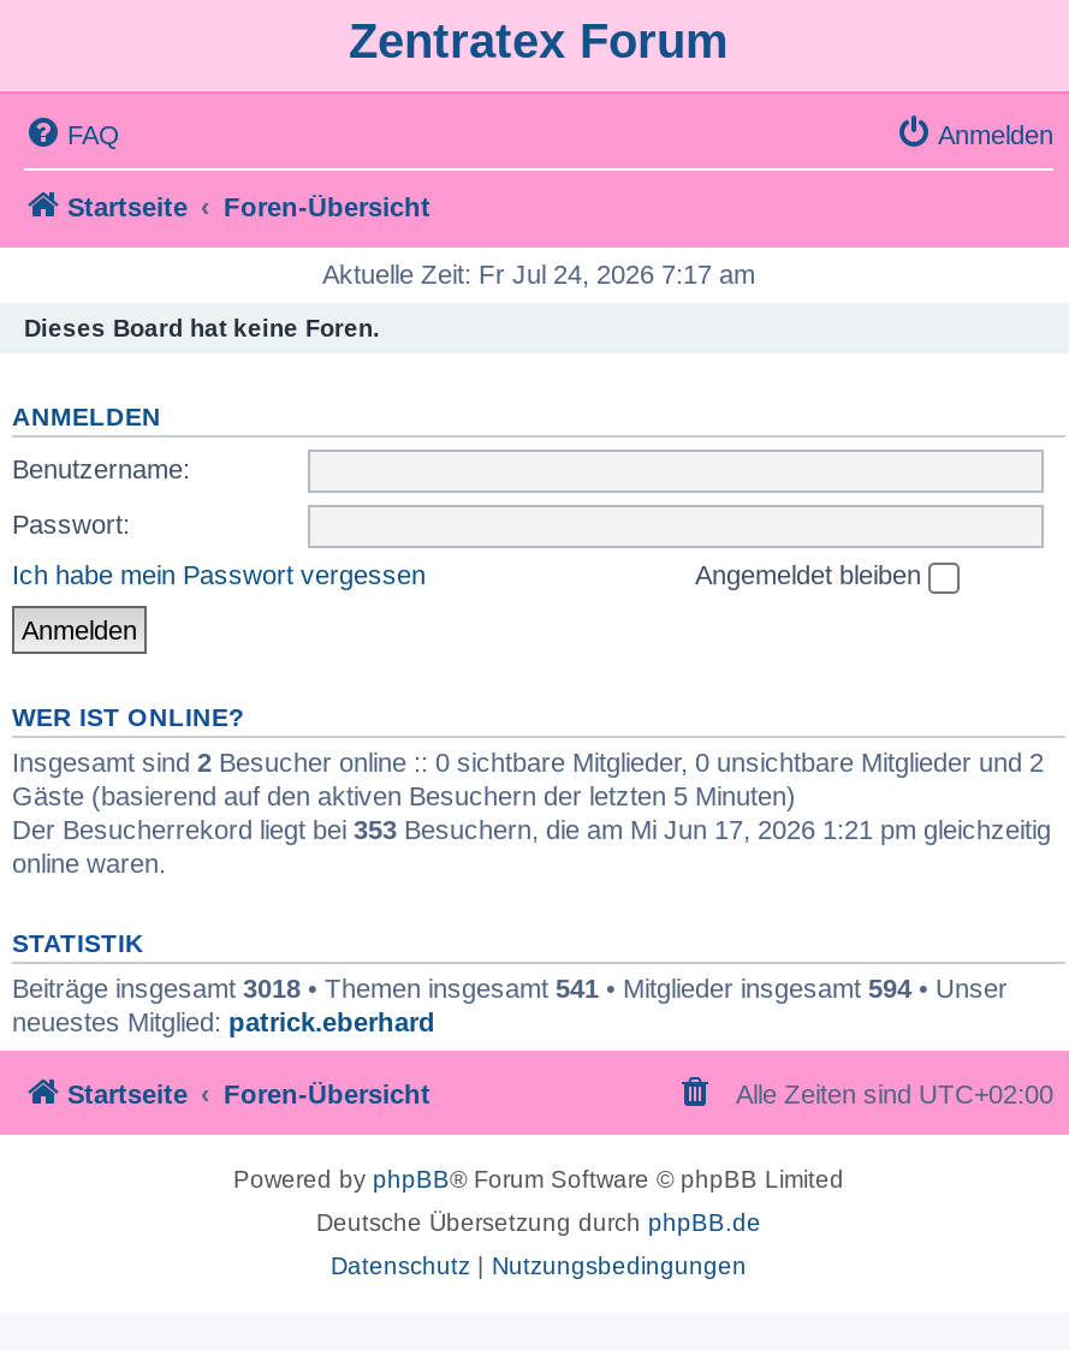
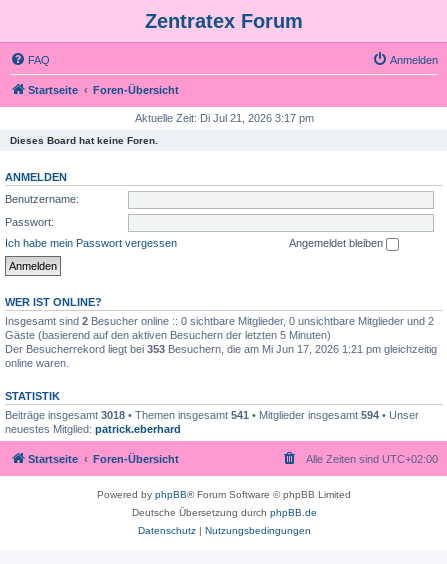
- Aktuelle Zeit: Fr Jul 24, 2026 7:17 am
+ Aktuelle Zeit: Di Jul 21, 2026 3:17 pm
